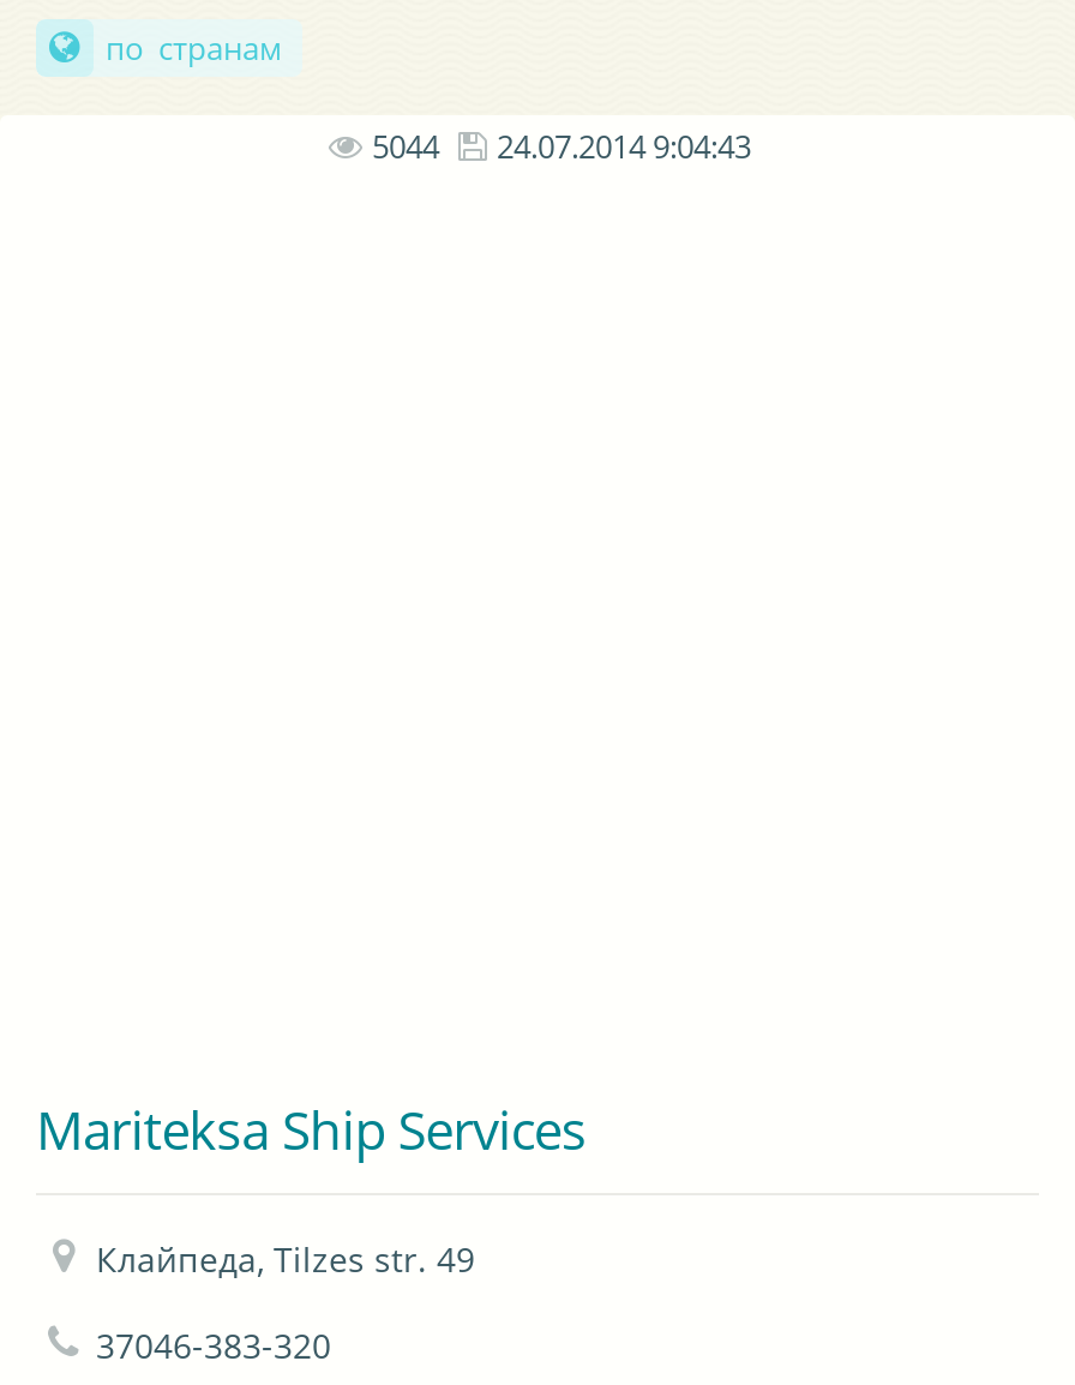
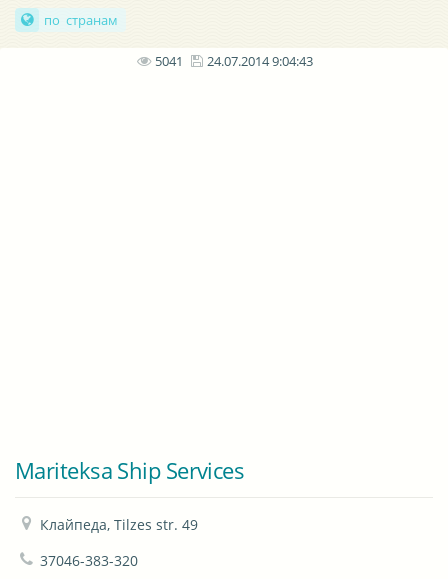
- 5044 24.07.2014 9:04:43
+ 5041 24.07.2014 9:04:43
